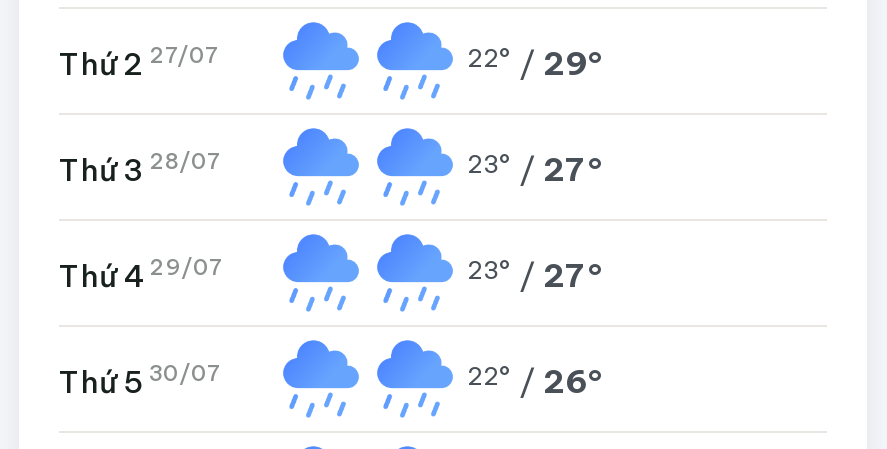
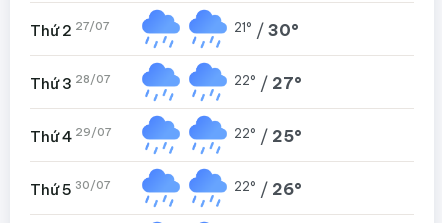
- 22° / 29°
+ 21° / 30°

- 23° / 27°
+ 22° / 27°

- 23° / 27°
+ 22° / 25°
